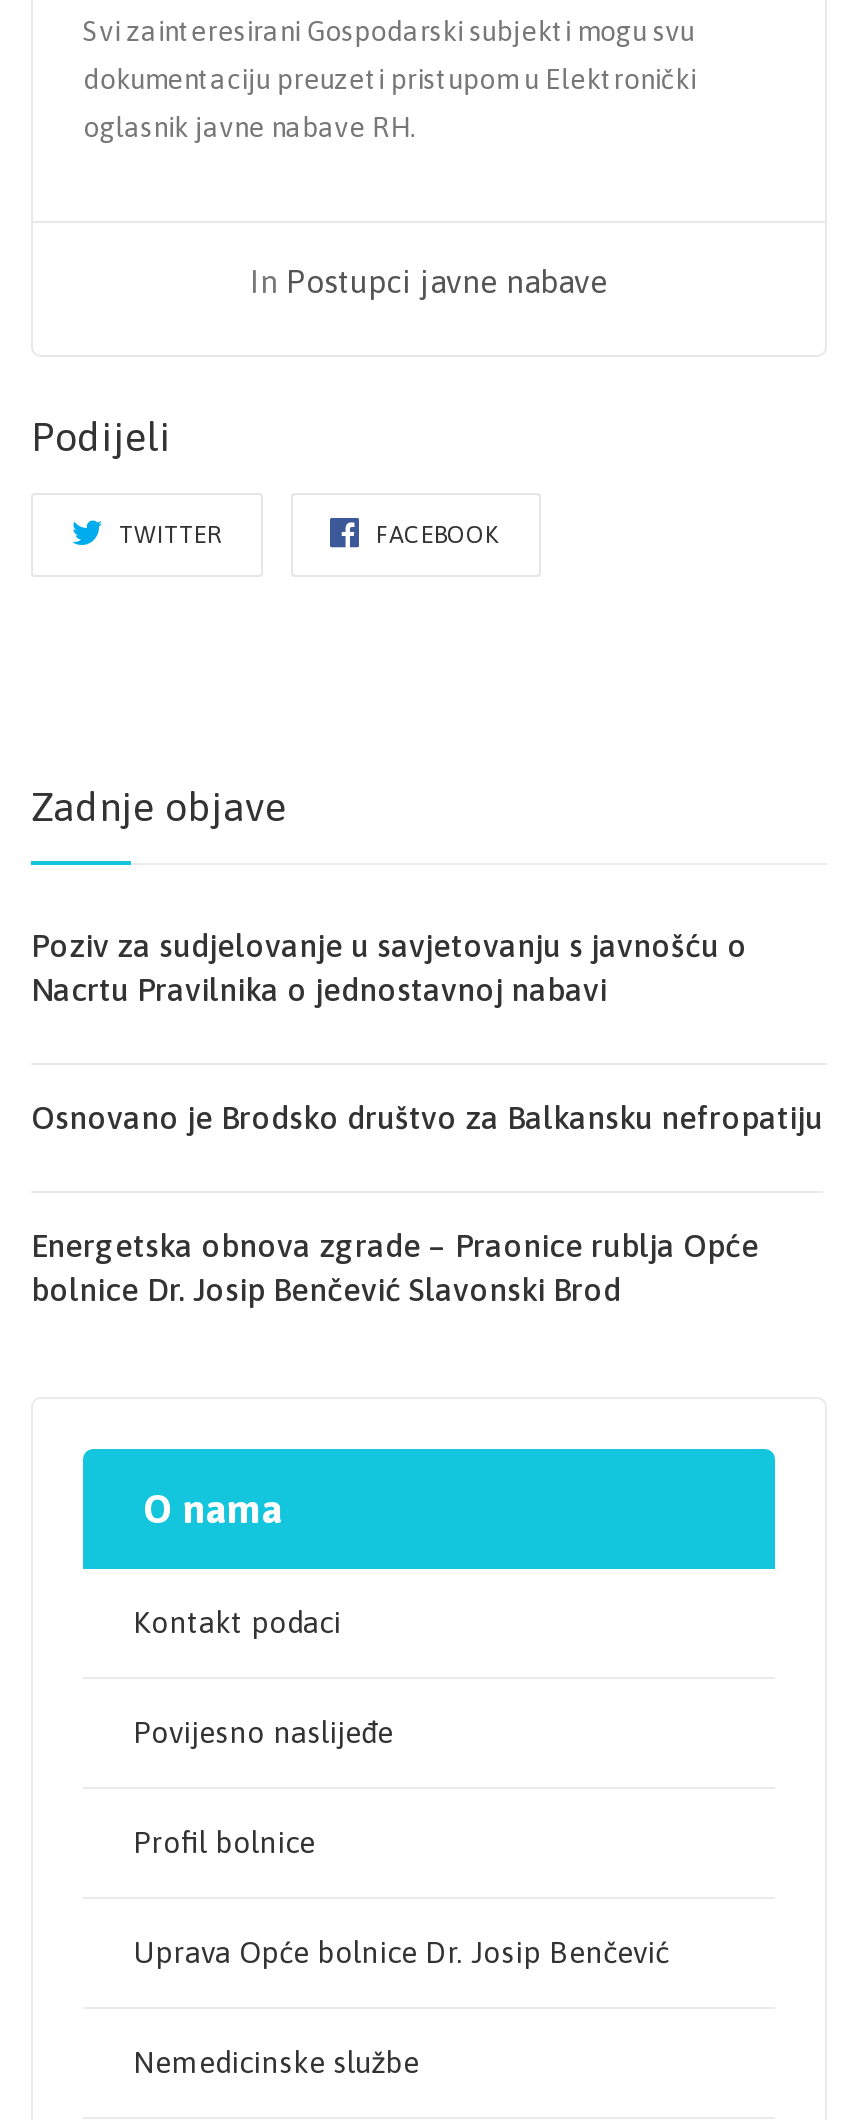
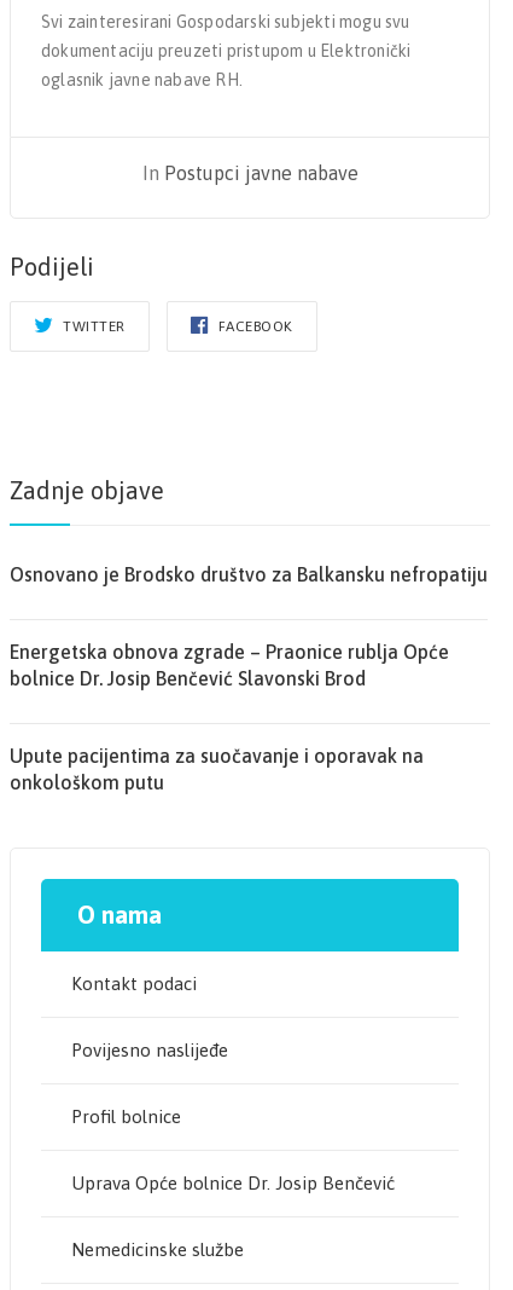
- Poziv za sudjelovanje u savjetovanju s javnošću o
- Nacrtu Pravilnika o jednostavnoj nabavi

moved up: Osnovano je Brodsko društvo za Balkansku nefropatiju | Energetska obnova zgrade – Praonice rublja Opće | bolnice Dr. Josip Benčević Slavonski Brod

+ Upute pacijentima za suočavanje i oporavak na
+ onkološkom putu
